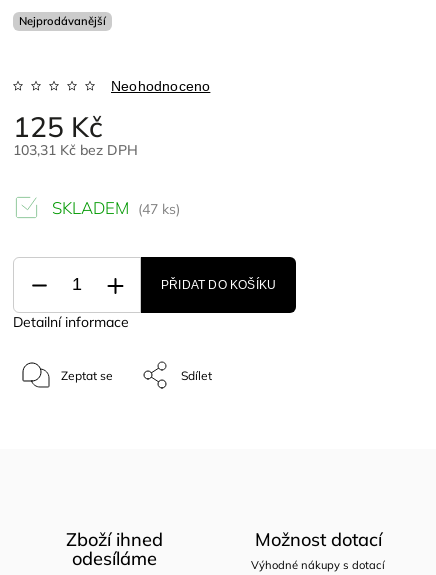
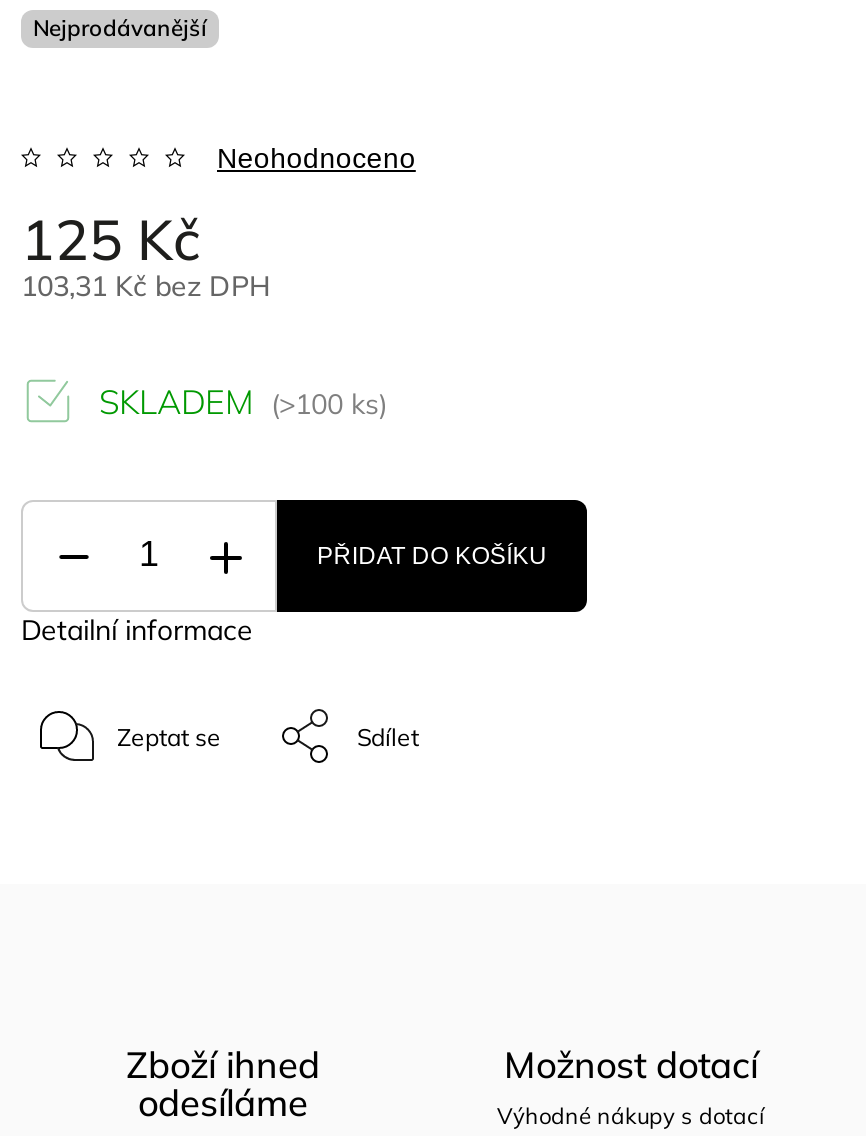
- SKLADEM (47 ks)
+ SKLADEM (>100 ks)
